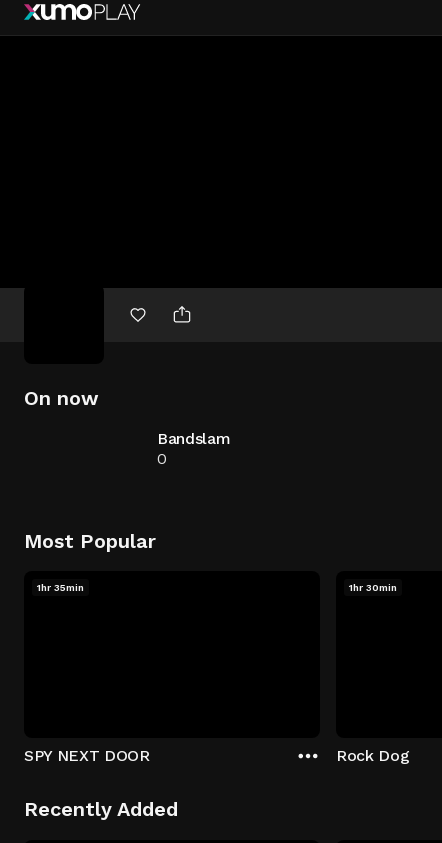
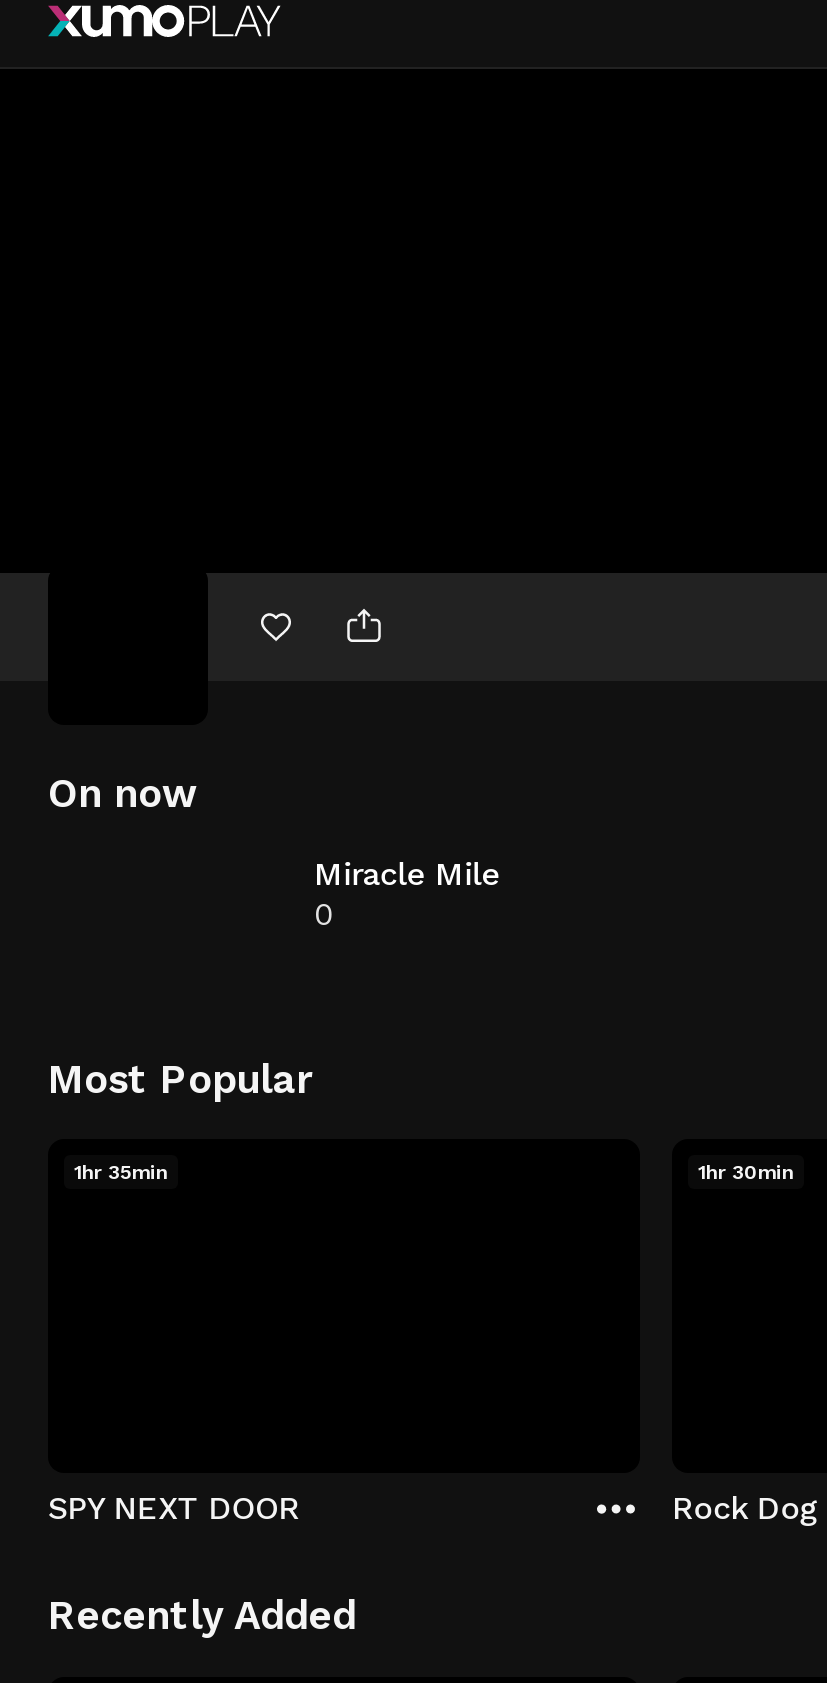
- Bandslam
+ Miracle Mile
